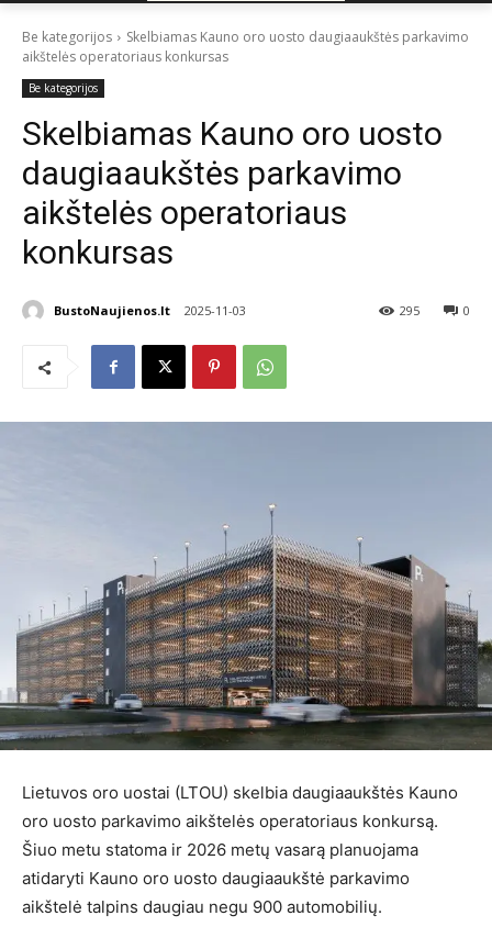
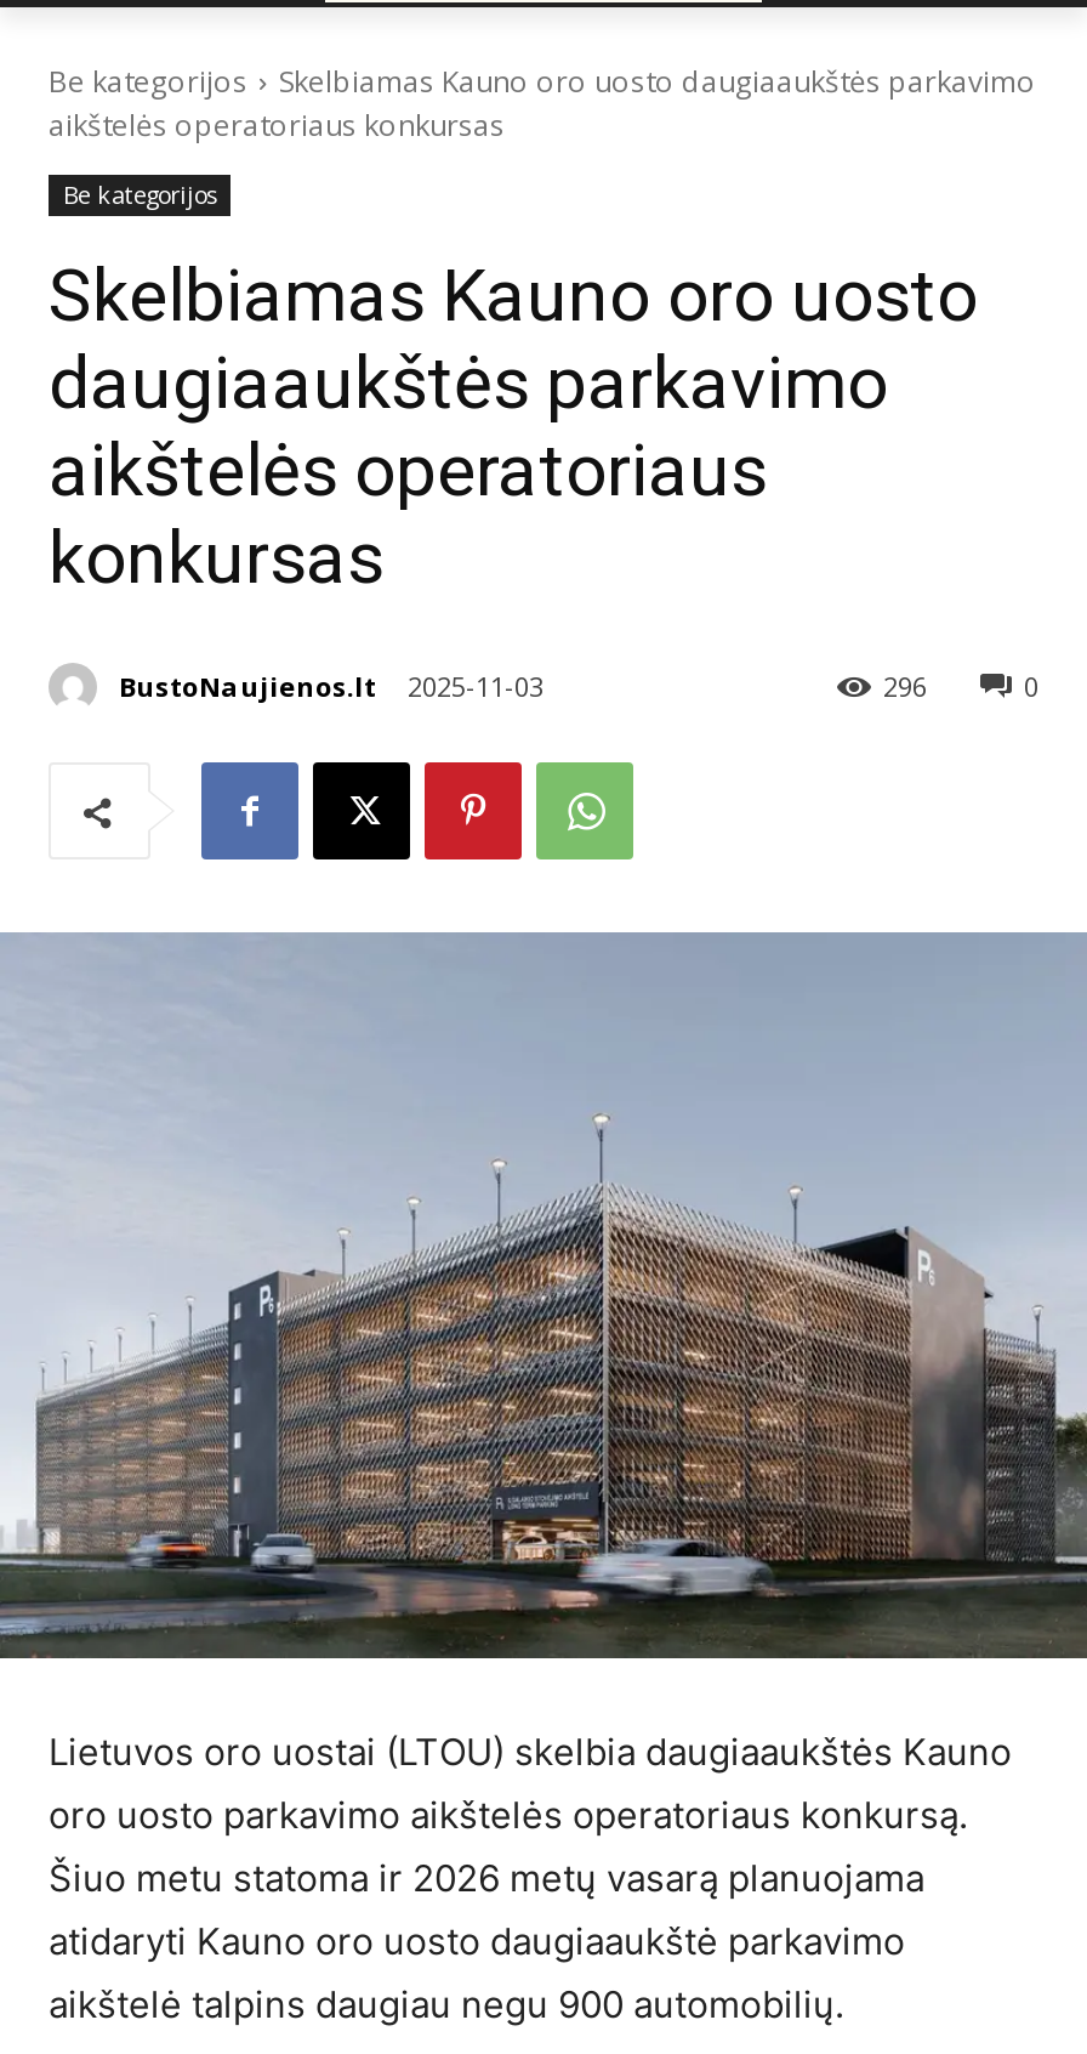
- 295
+ 296
